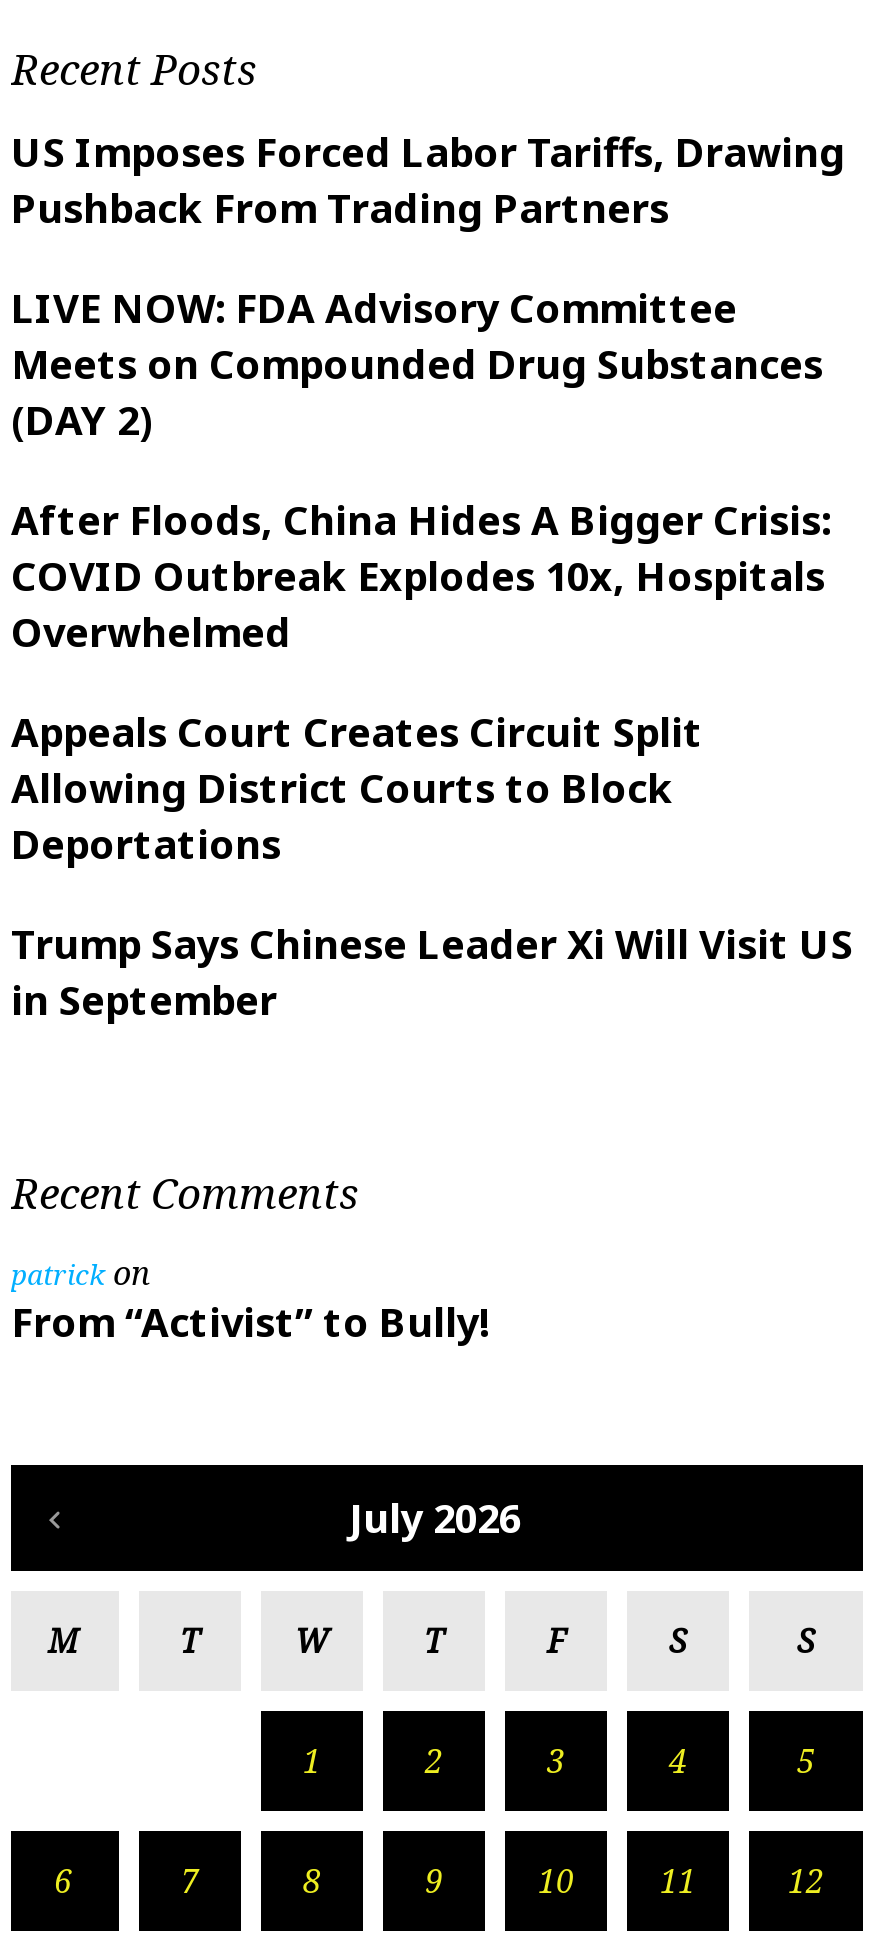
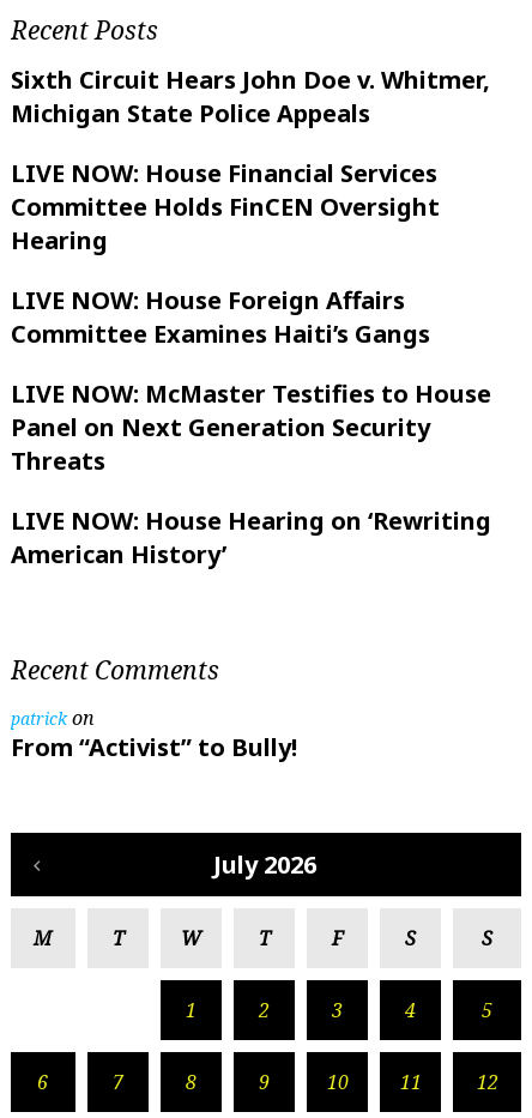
- US Imposes Forced Labor Tariffs, Drawing
- Pushback From Trading Partners
+ Sixth Circuit Hears John Doe v. Whitmer,
+ Michigan State Police Appeals

- LIVE NOW: FDA Advisory Committee
- Meets on Compounded Drug Substances
- (DAY 2)
+ LIVE NOW: House Financial Services
+ Committee Holds FinCEN Oversight
+ Hearing

- After Floods, China Hides A Bigger Crisis:
- COVID Outbreak Explodes 10x, Hospitals
- Overwhelmed
+ LIVE NOW: House Foreign Affairs
+ Committee Examines Haiti’s Gangs

- Appeals Court Creates Circuit Split
- Allowing District Courts to Block
- Deportations
+ LIVE NOW: McMaster Testifies to House
+ Panel on Next Generation Security
+ Threats

- Trump Says Chinese Leader Xi Will Visit US
- in September
+ LIVE NOW: House Hearing on ‘Rewriting
+ American History’
